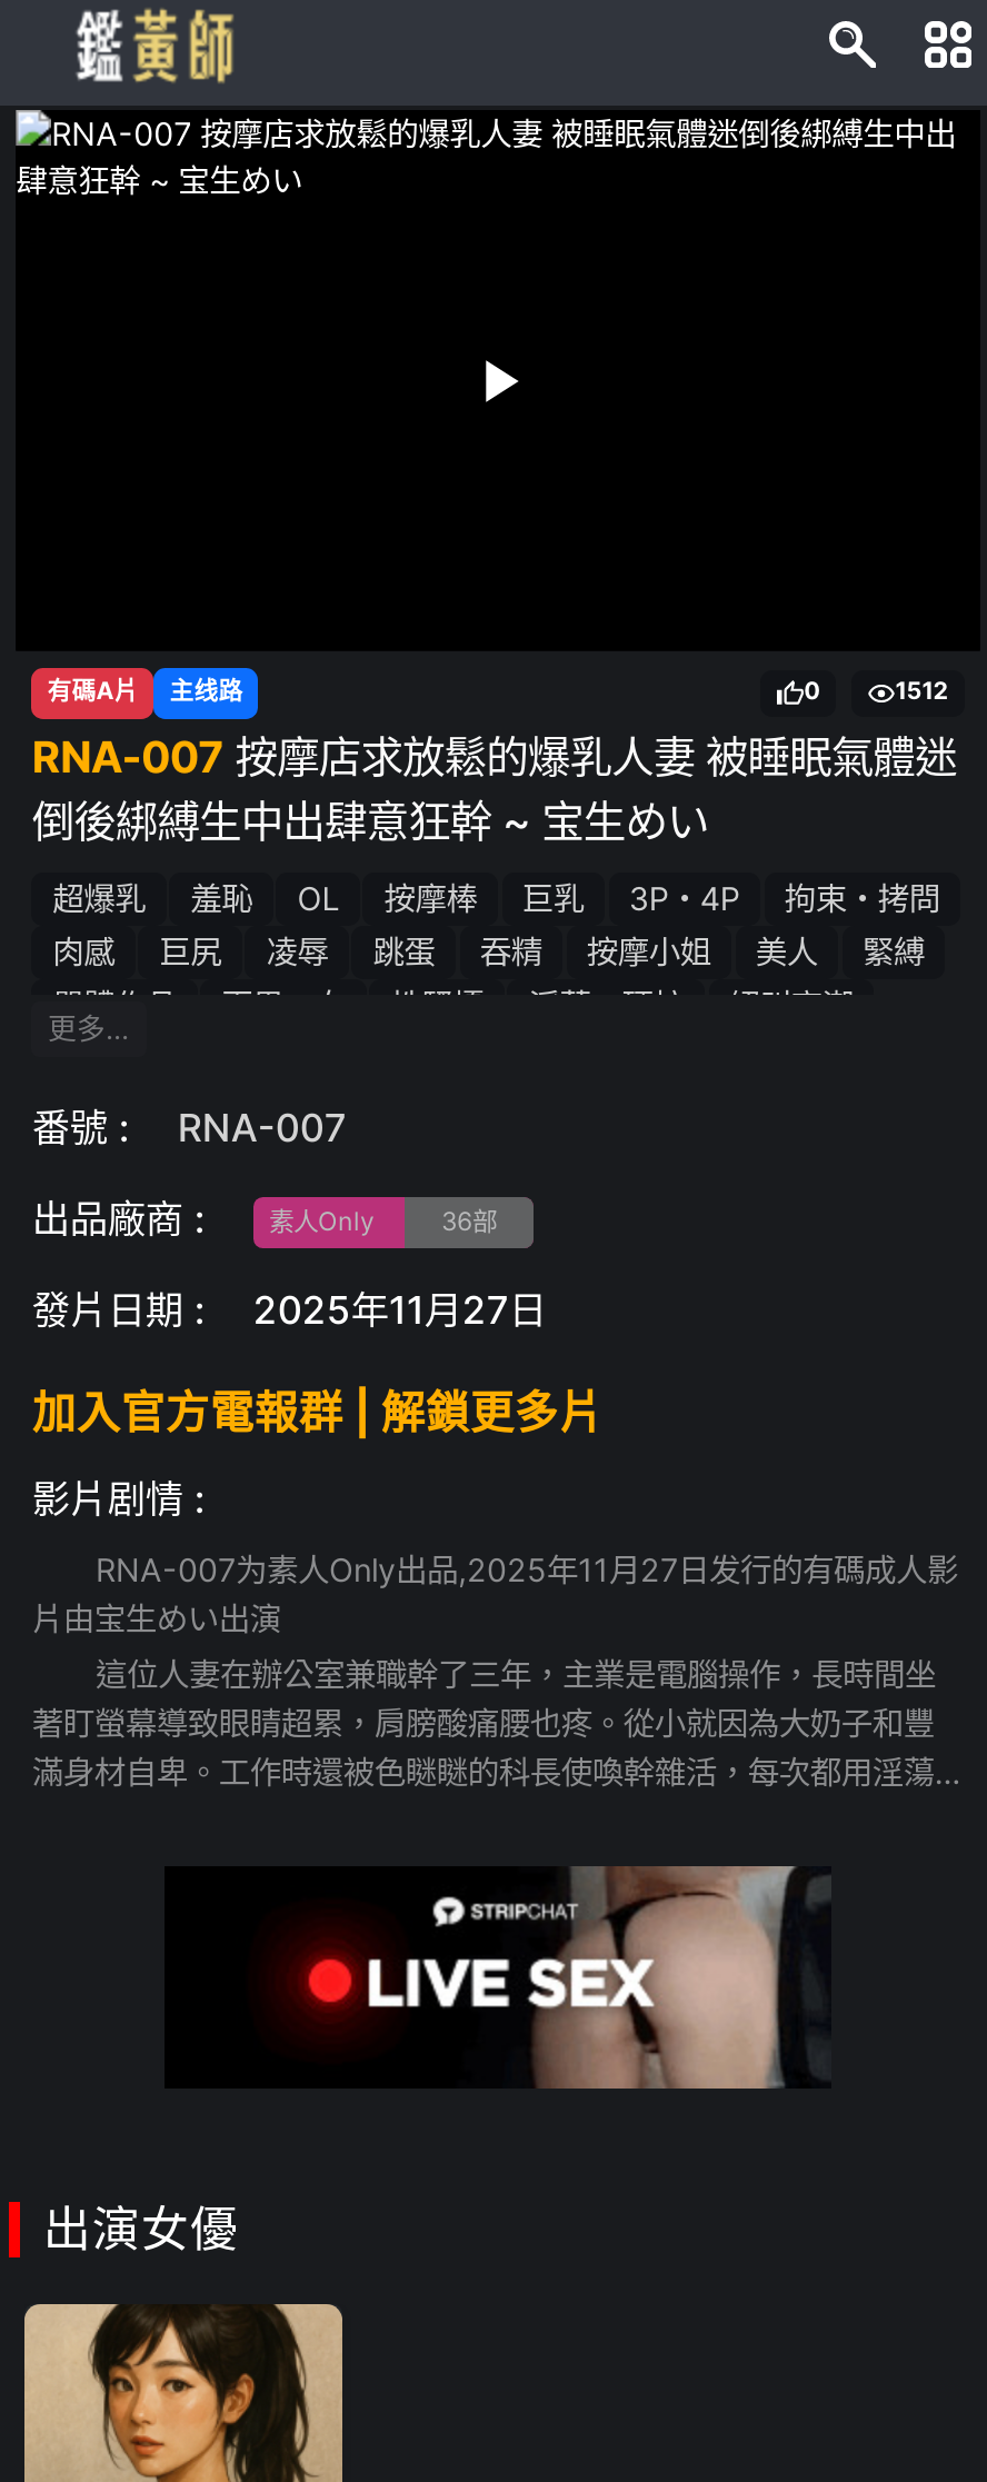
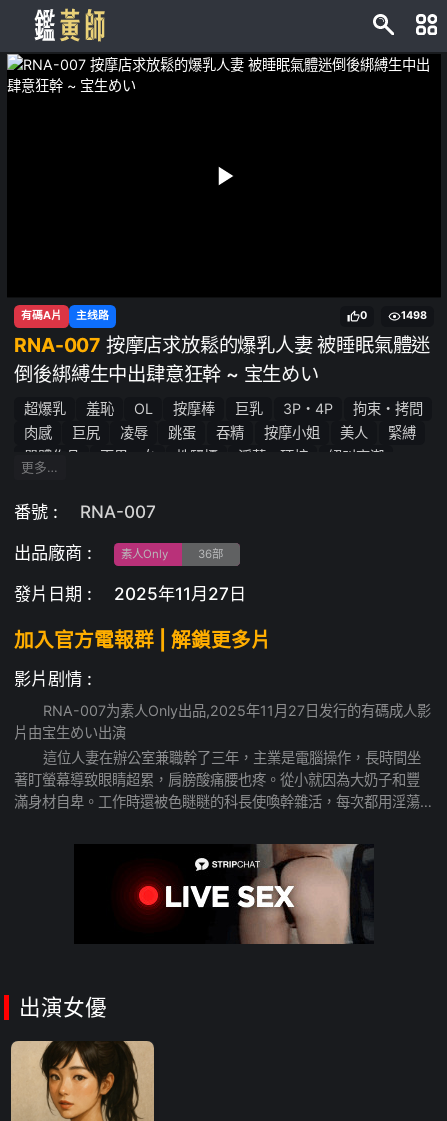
- 1512
+ 1498
